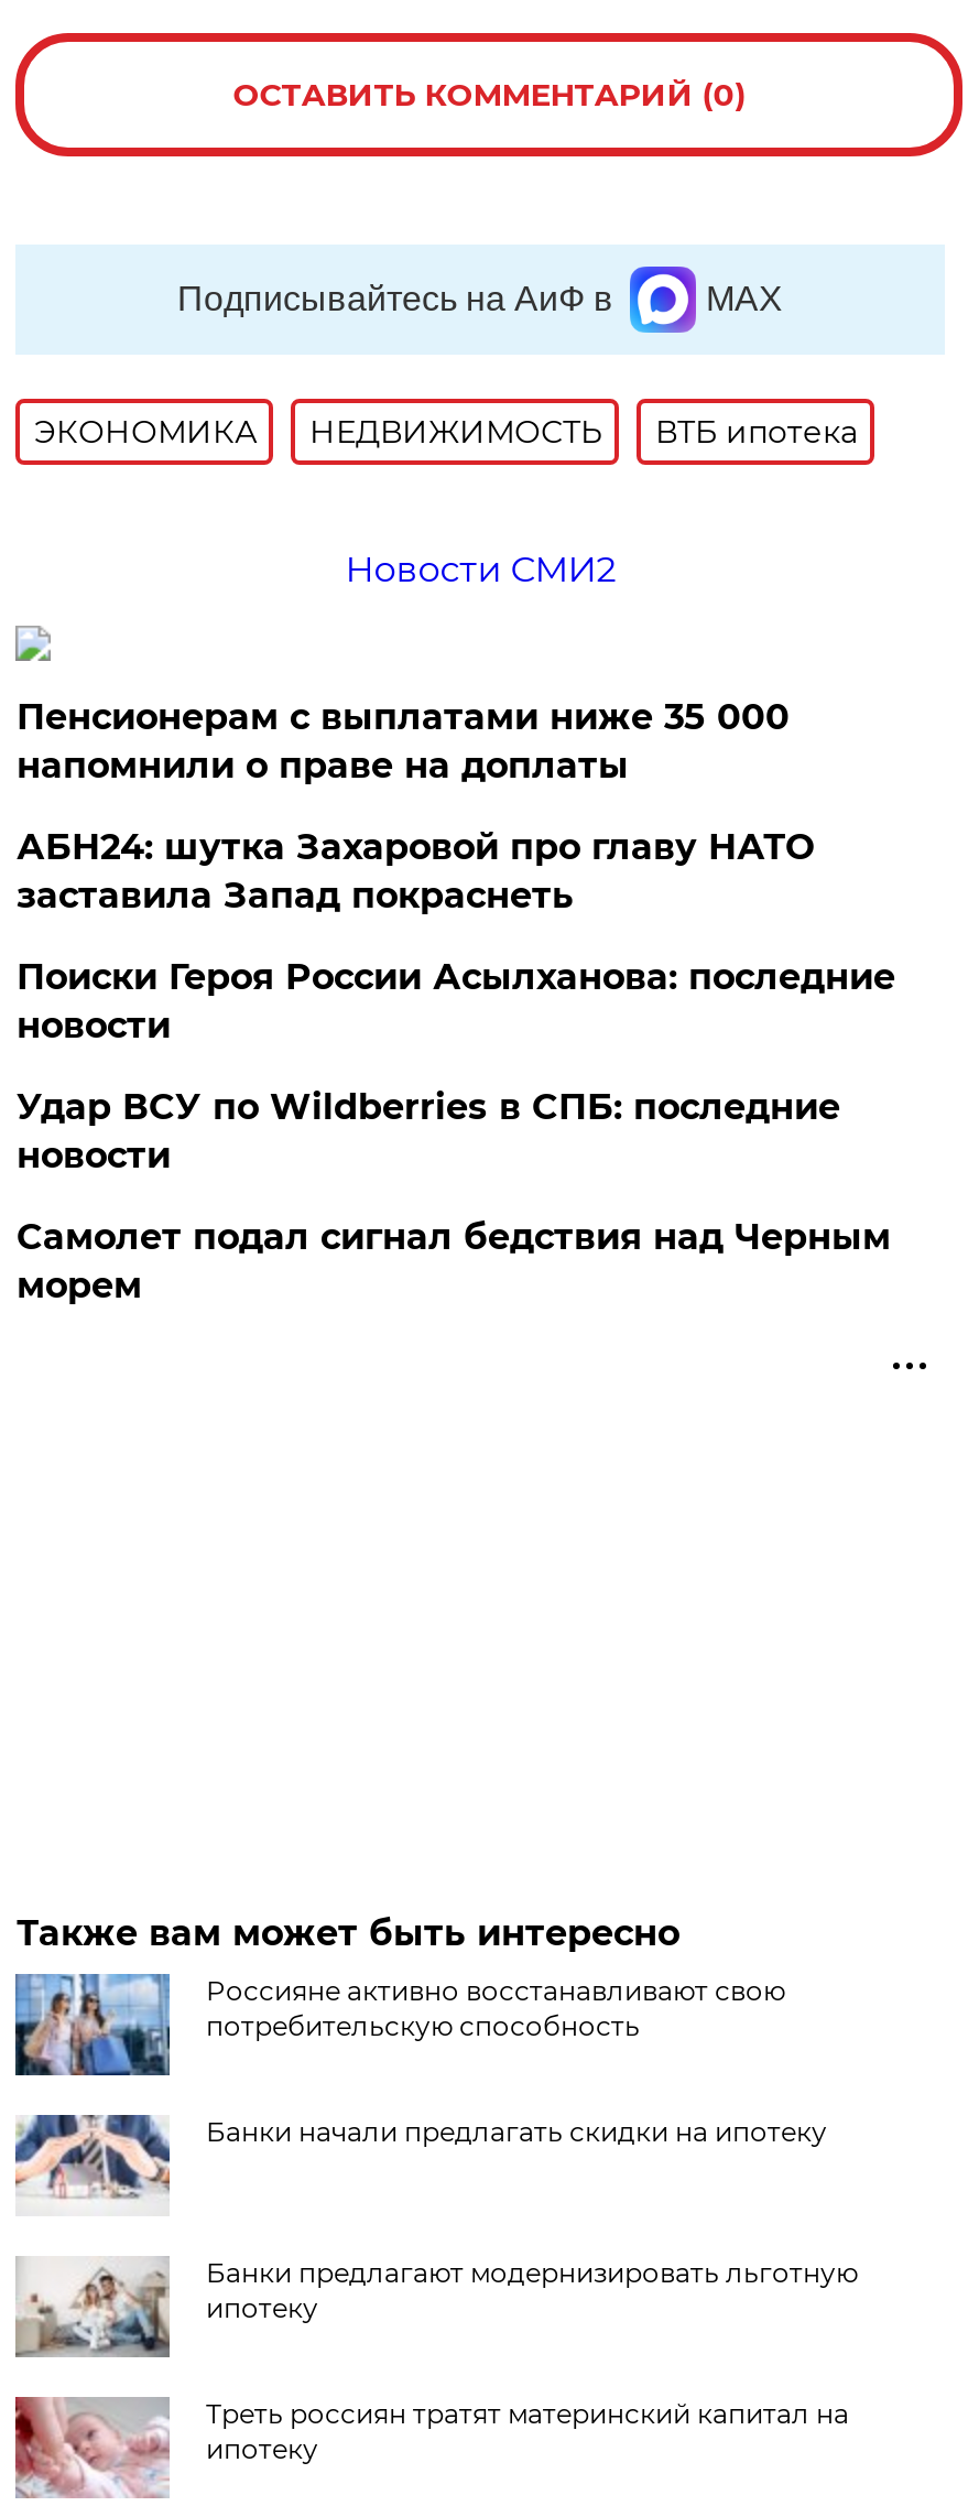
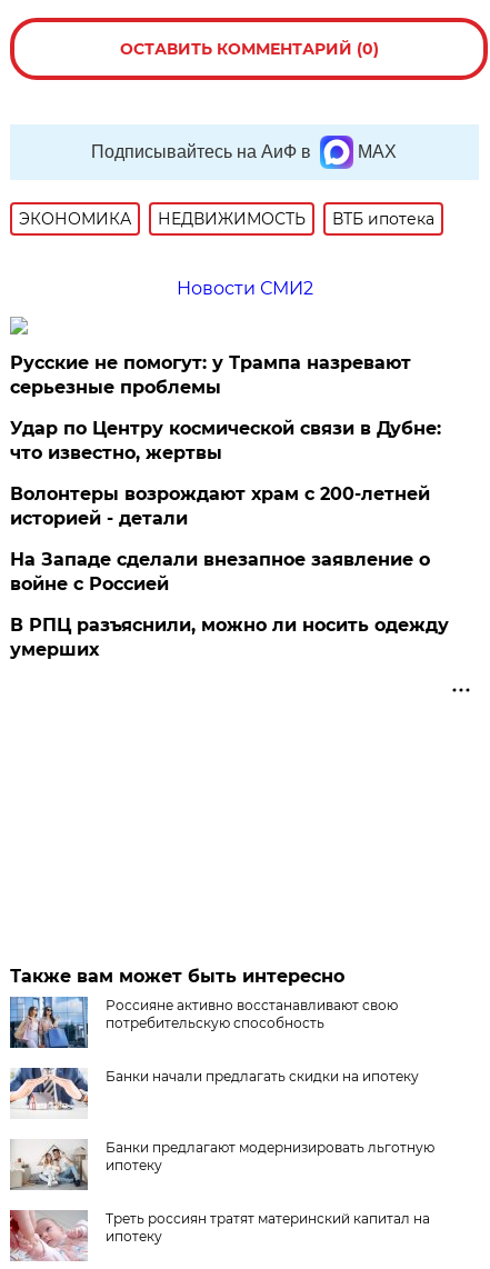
- Пенсионерам с выплатами ниже 35 000
- напомнили о праве на доплаты
+ Русские не помогут: у Трампа назревают
+ серьезные проблемы

- АБН24: шутка Захаровой про главу НАТО
- заставила Запад покраснеть
+ Удар по Центру космической связи в Дубне:
+ что известно, жертвы

- Поиски Героя России Асылханова: последние
- новости
+ Волонтеры возрождают храм с 200-летней
+ историей - детали

- Удар ВСУ по Wildberries в СПБ: последние
- новости
+ На Западе сделали внезапное заявление о
+ войне с Россией

- Самолет подал сигнал бедствия над Черным
- морем
+ В РПЦ разъяснили, можно ли носить одежду
+ умерших
